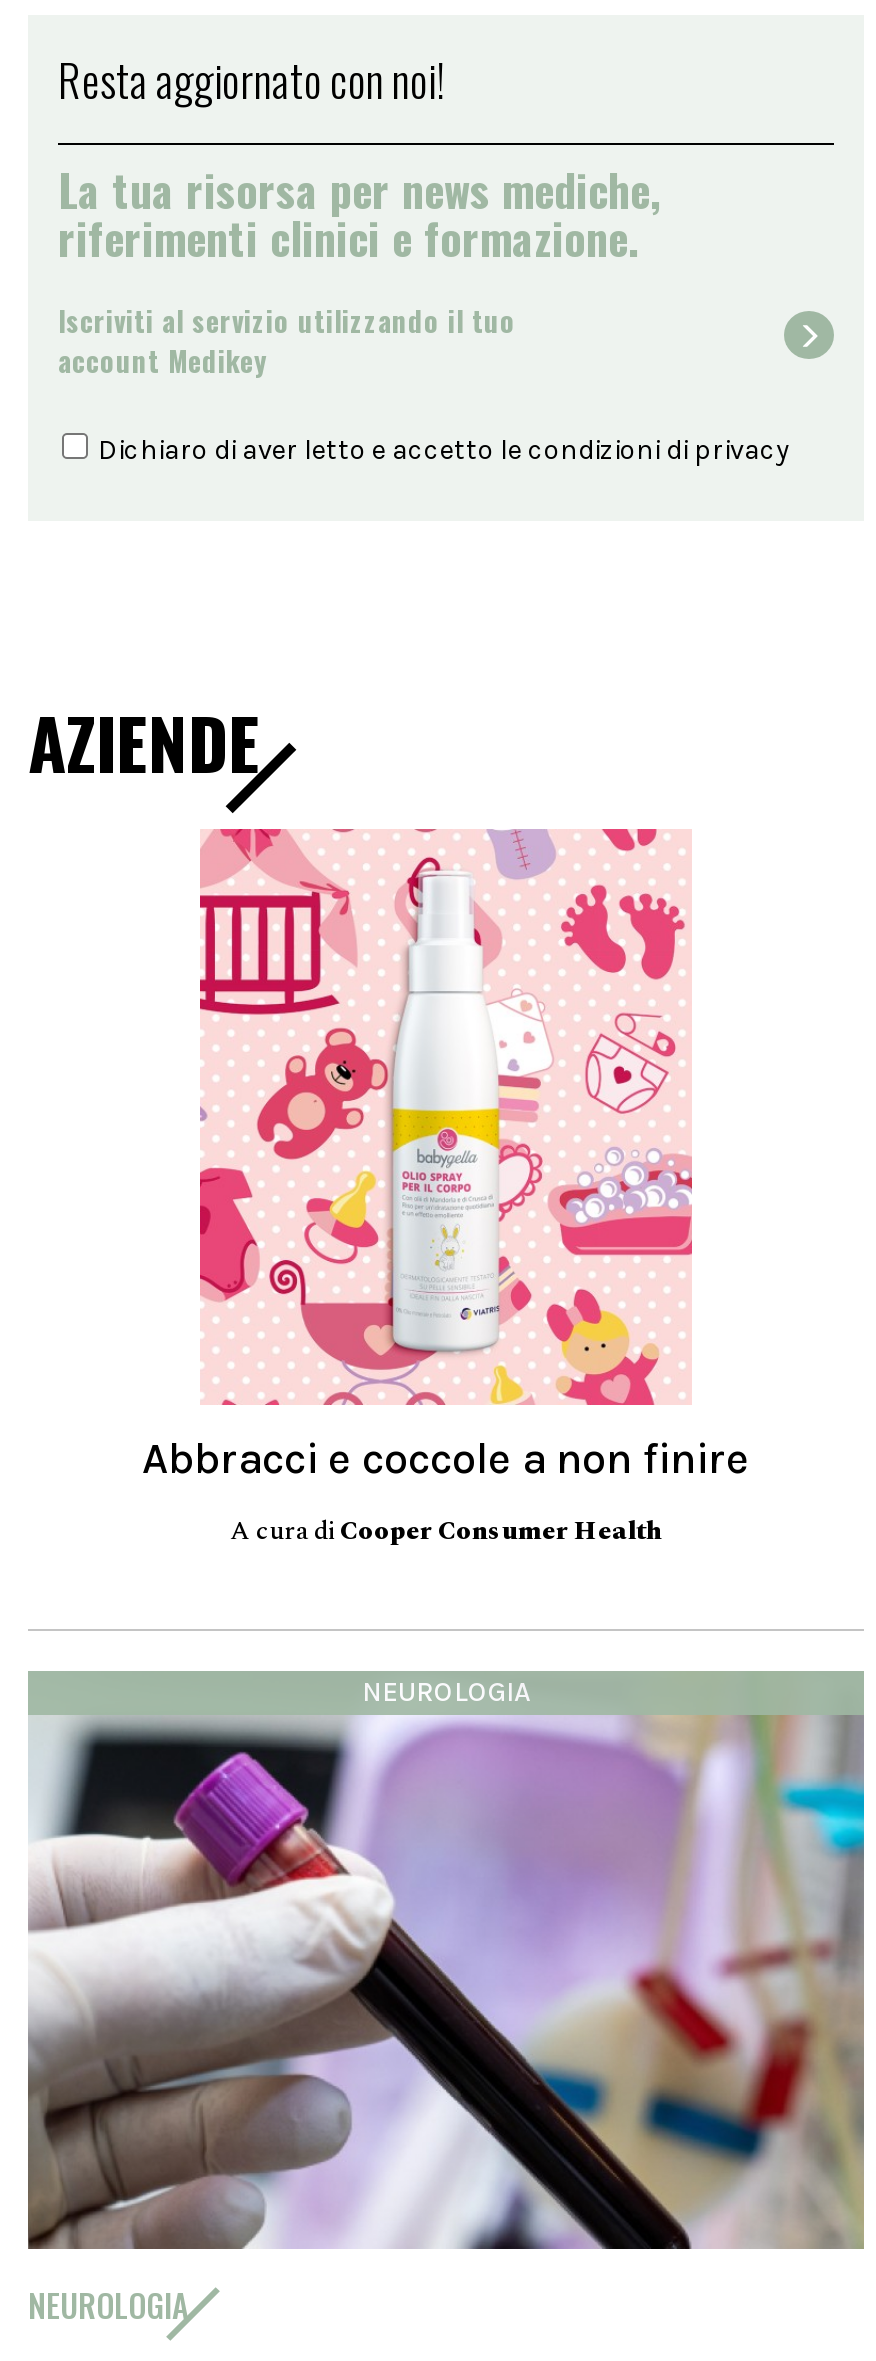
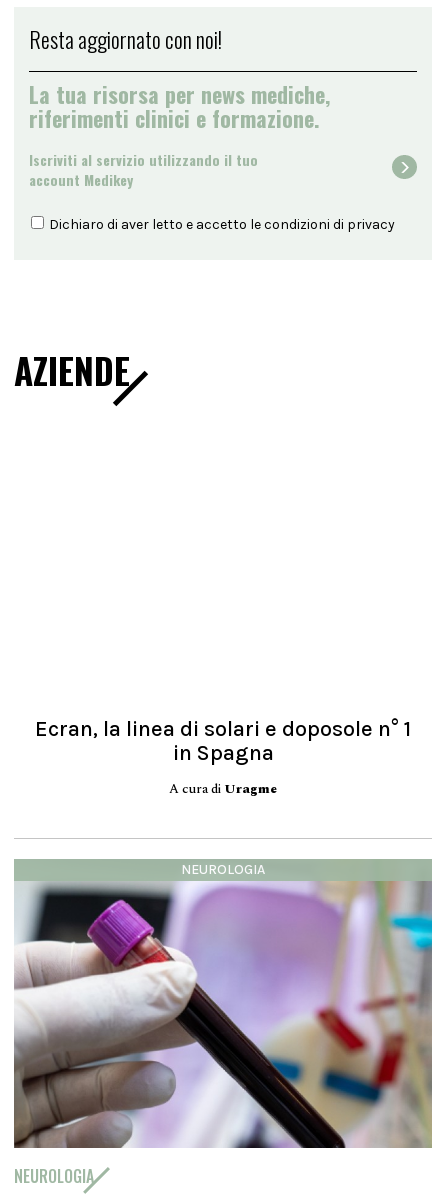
- [image]

- Abbracci e coccole a non finire
+ Ecran, la linea di solari e doposole n° 1
+ in Spagna

- A cura di Cooper Consumer Health
+ A cura di Uragme
